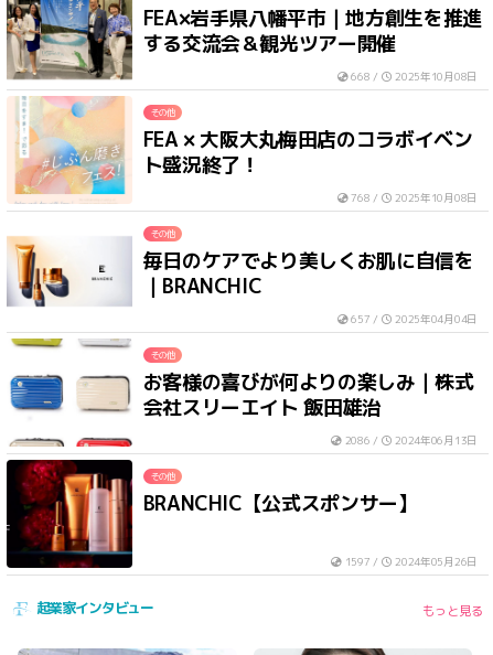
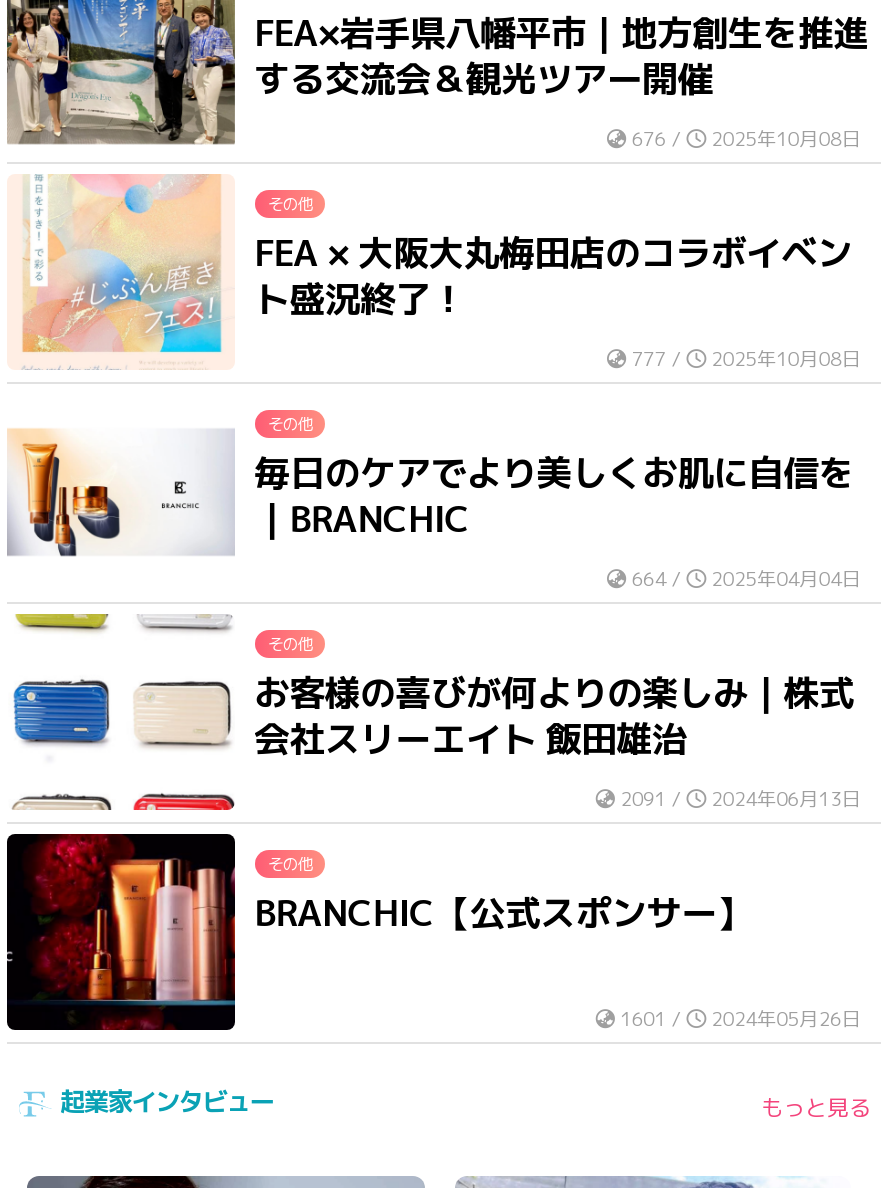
- 668 / 2025年10月08日
+ 676 / 2025年10月08日

- 768 / 2025年10月08日
+ 777 / 2025年10月08日

- 657 / 2025年04月04日
+ 664 / 2025年04月04日

- 2086 / 2024年06月13日
+ 2091 / 2024年06月13日

- 1597 / 2024年05月26日
+ 1601 / 2024年05月26日
